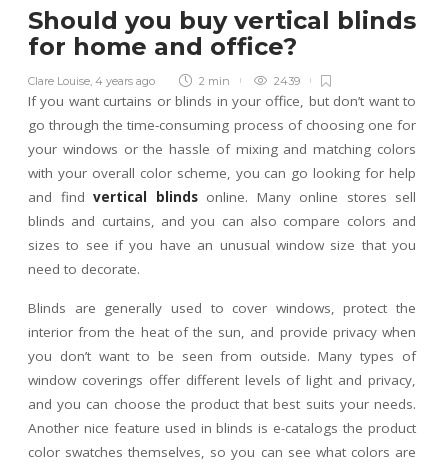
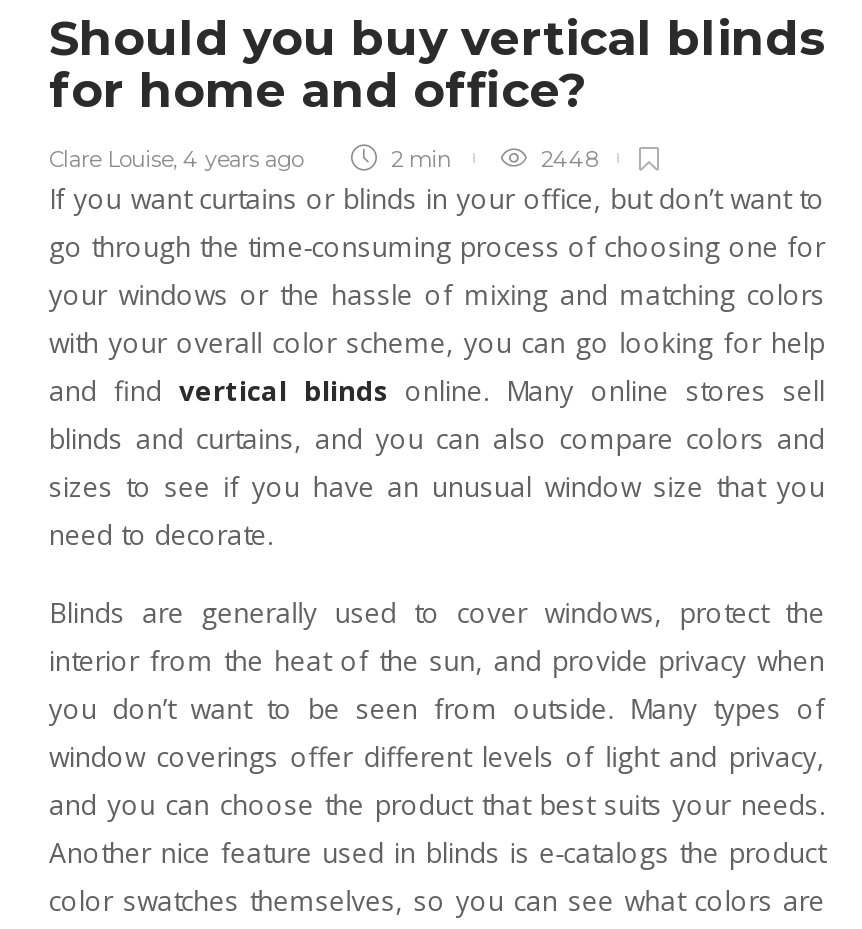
- 2439
+ 2448
